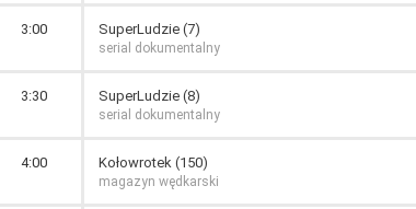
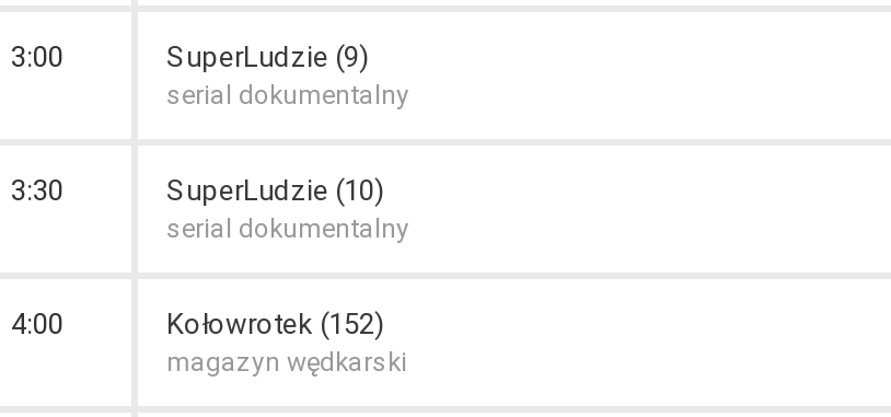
- SuperLudzie (7)
+ SuperLudzie (9)

- SuperLudzie (8)
+ SuperLudzie (10)

- Kołowrotek (150)
+ Kołowrotek (152)
